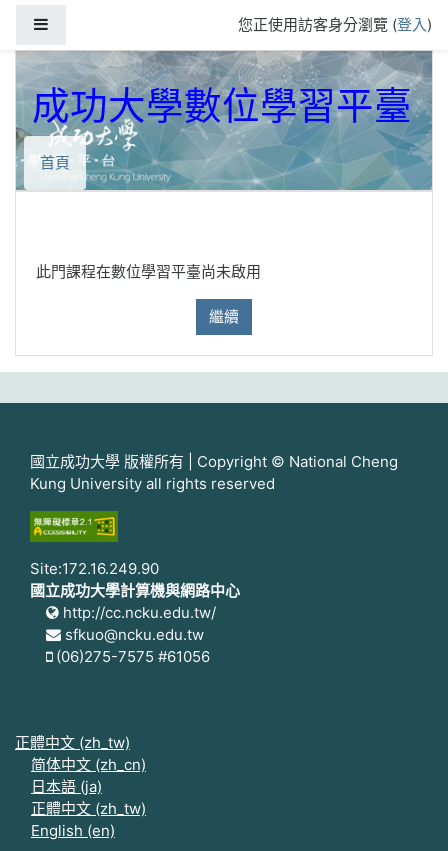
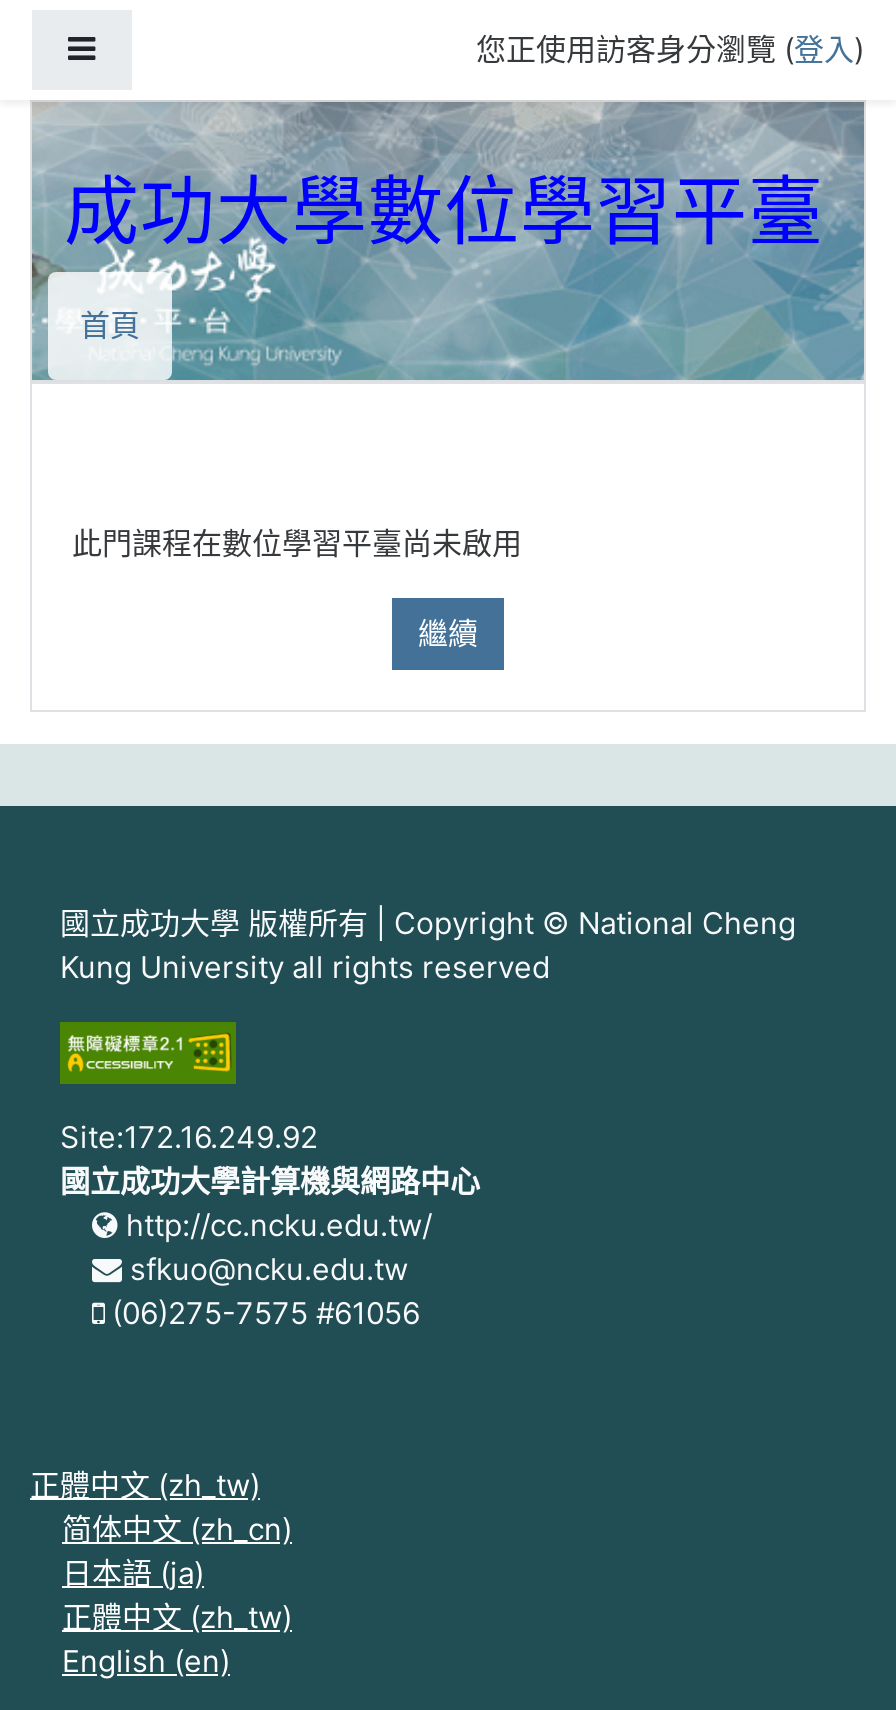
- Site:172.16.249.90
+ Site:172.16.249.92
